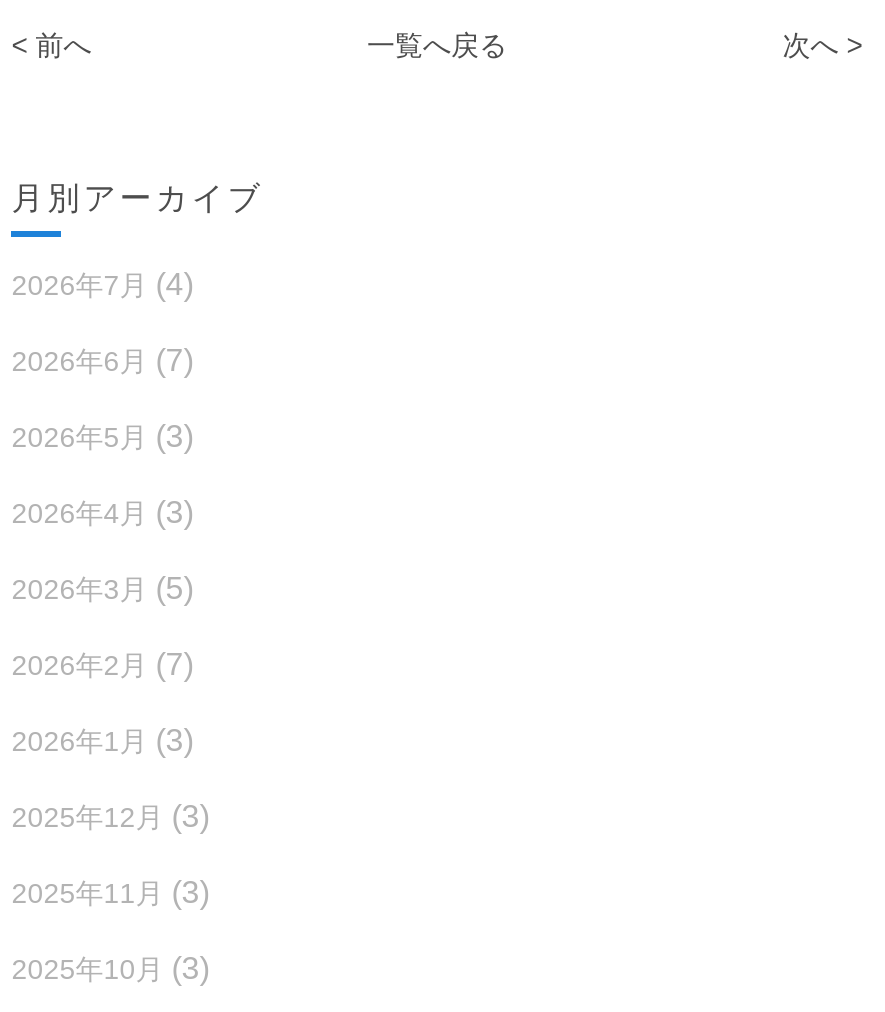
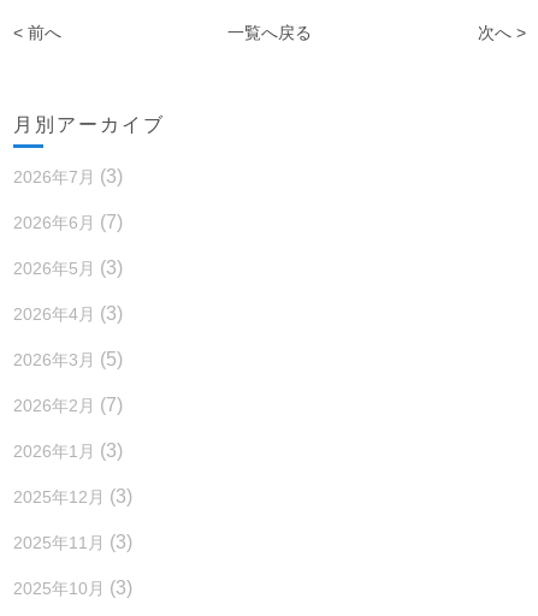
- 2026年7月(4)
+ 2026年7月(3)
